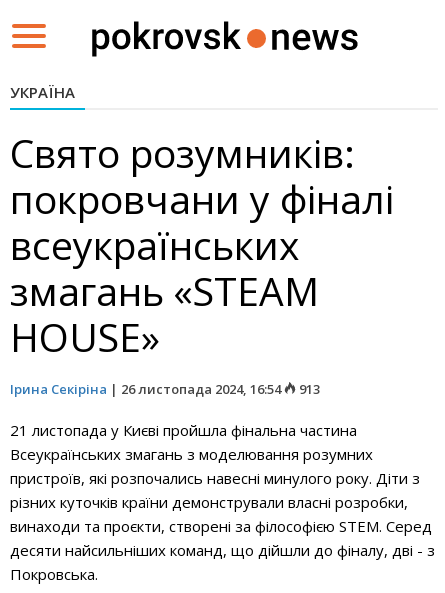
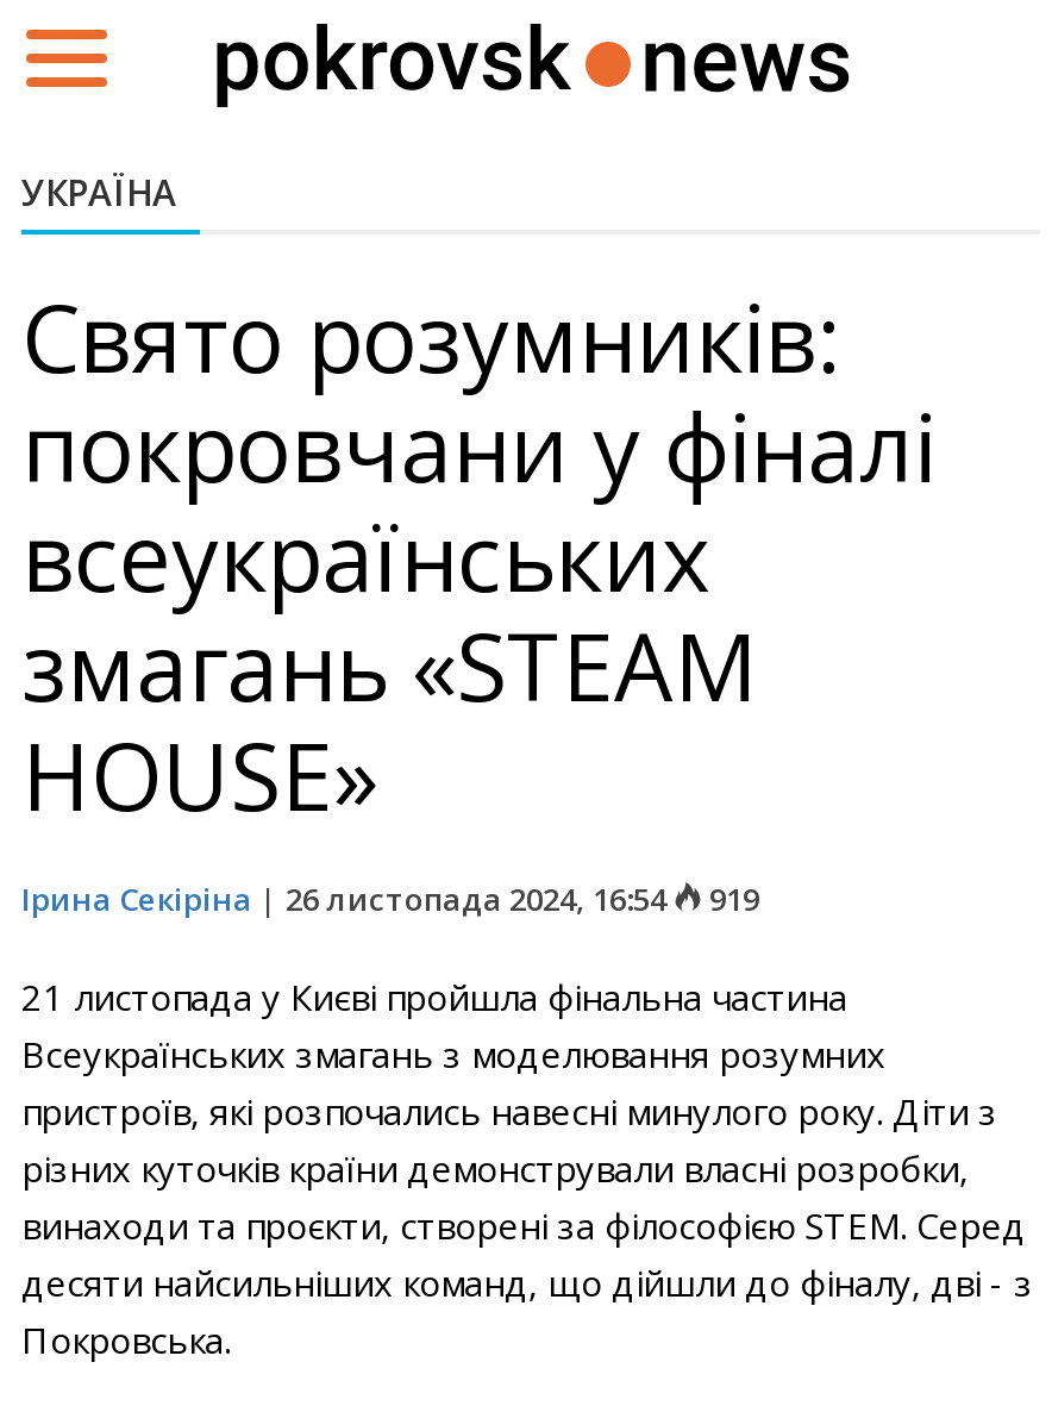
- 913
+ 919
